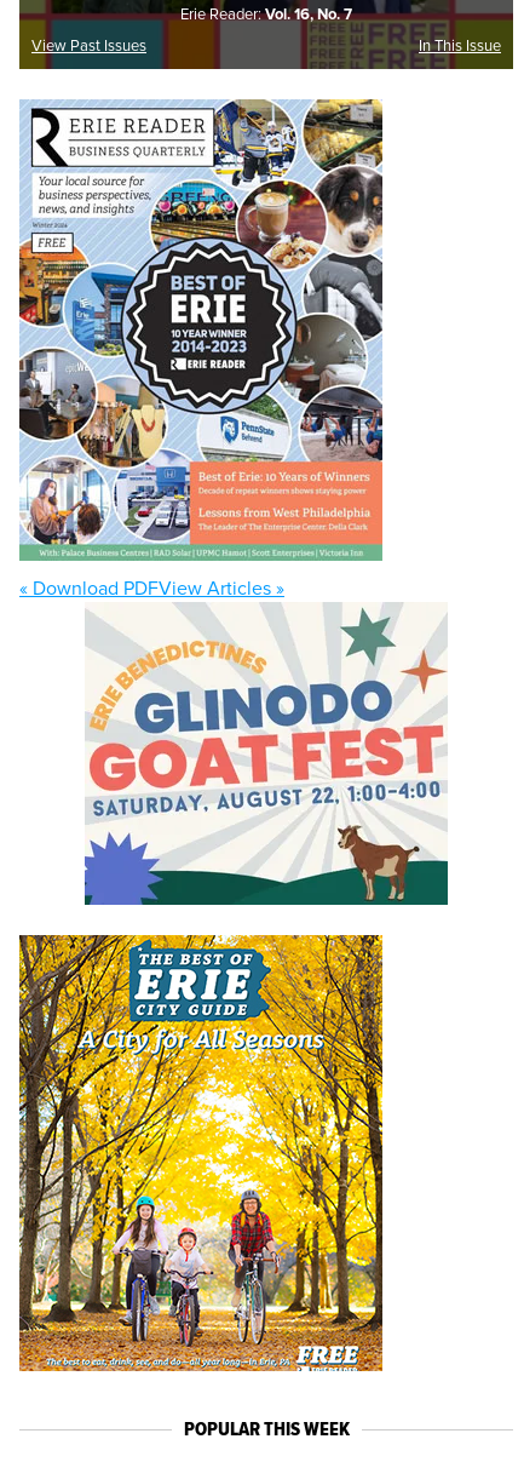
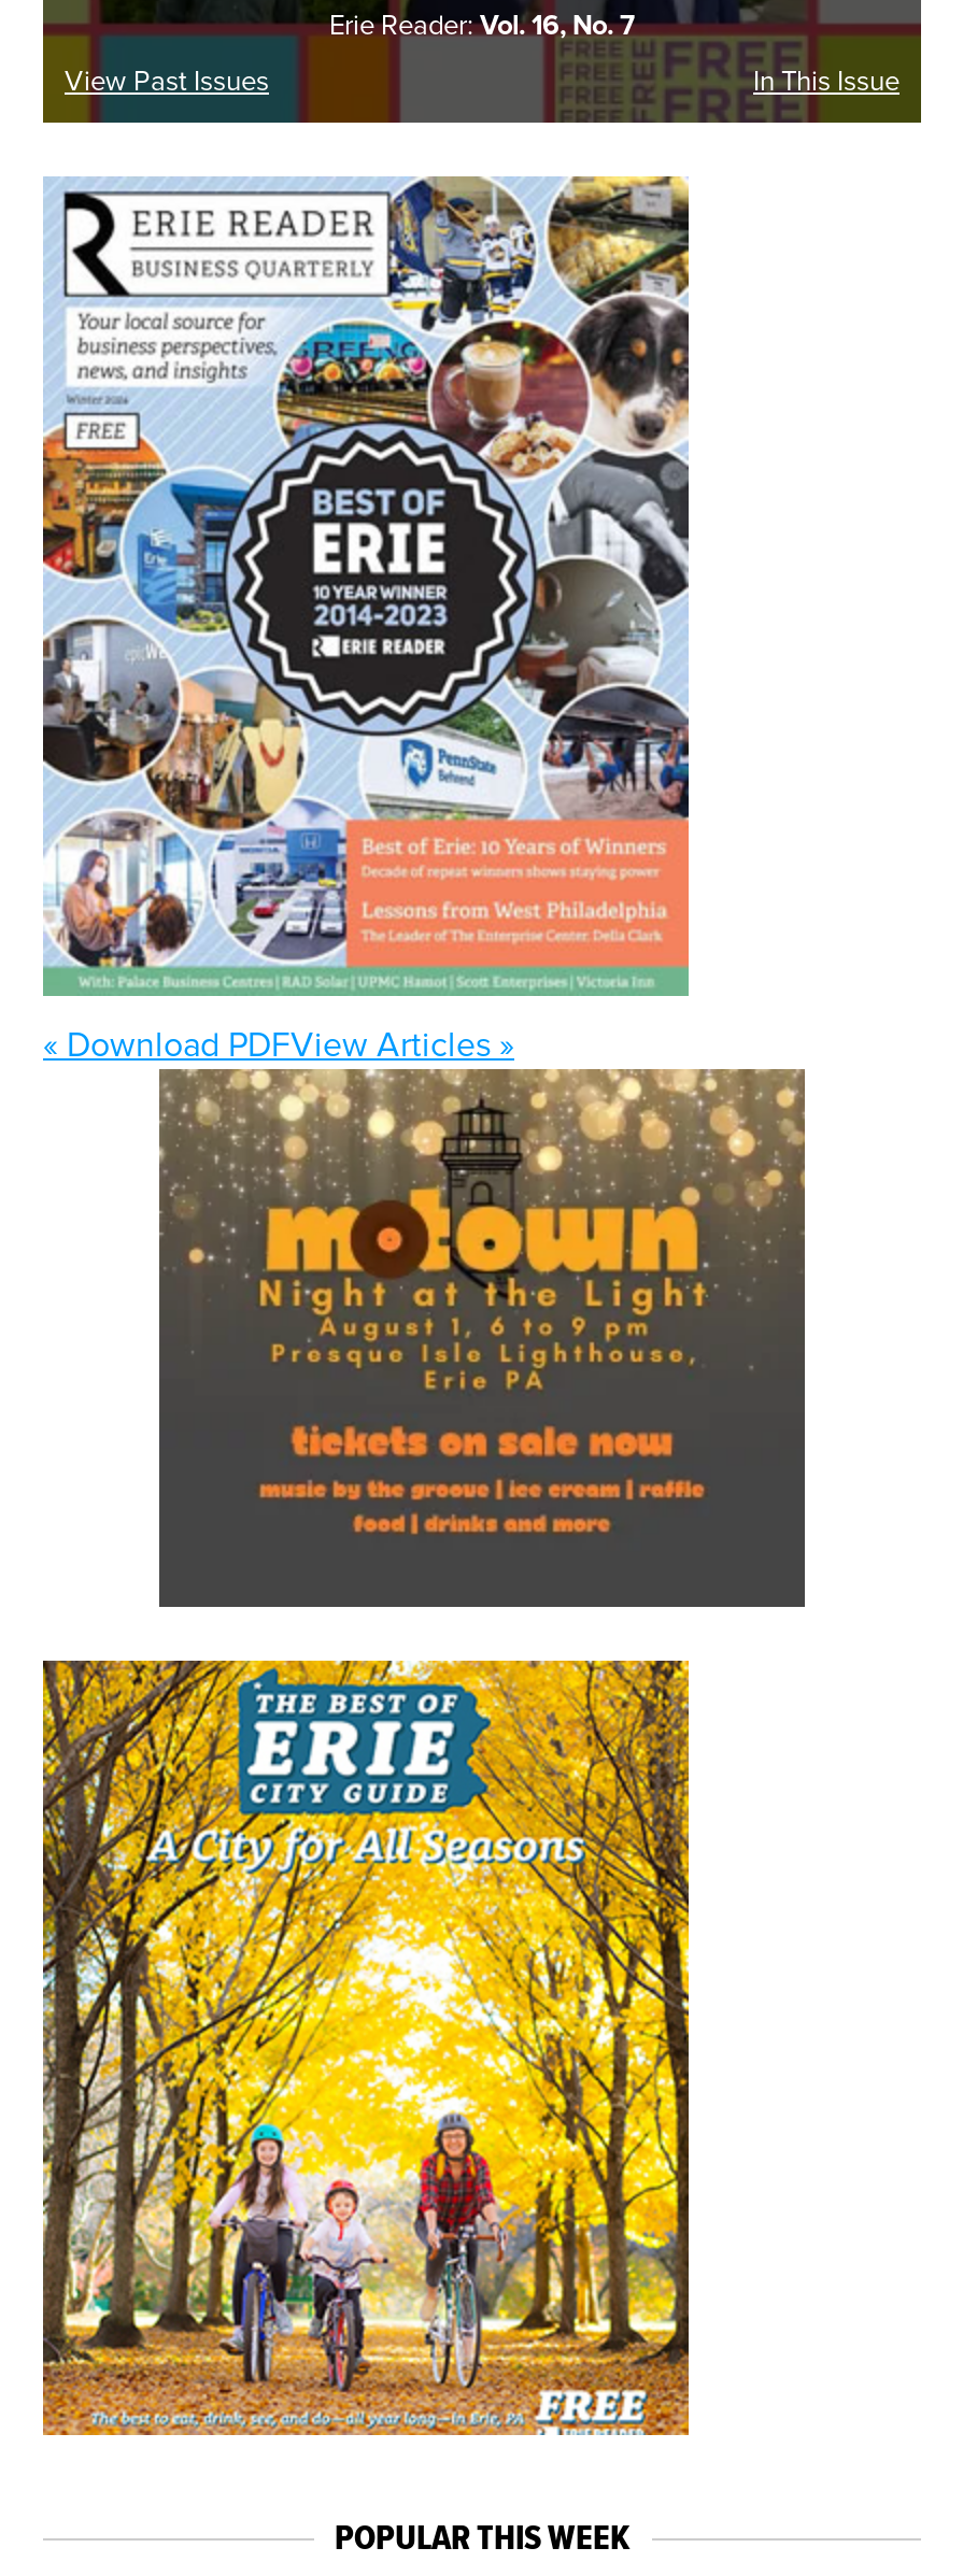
- [image]
+ [image]
